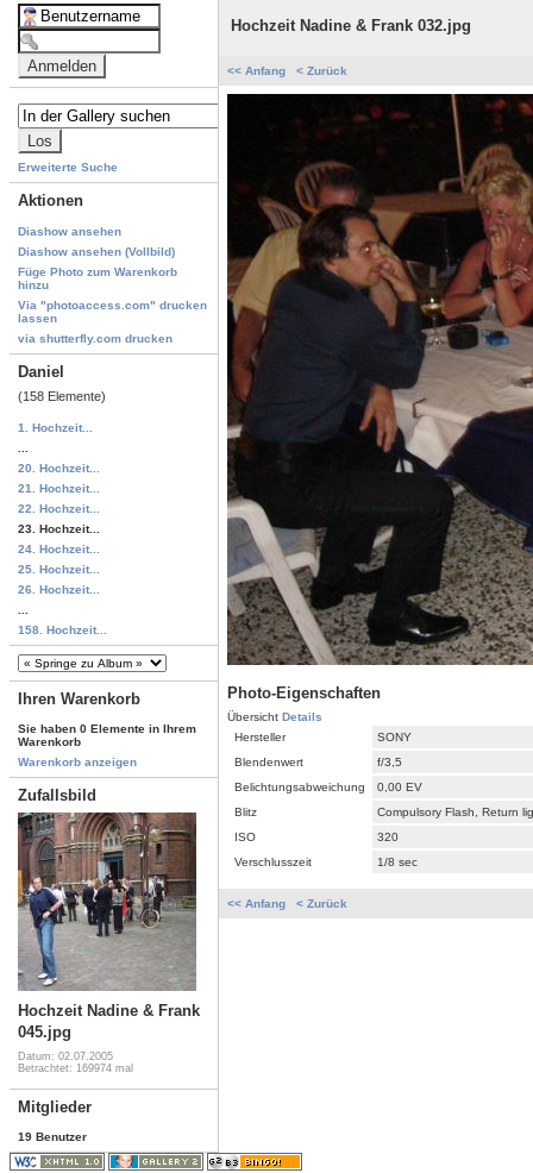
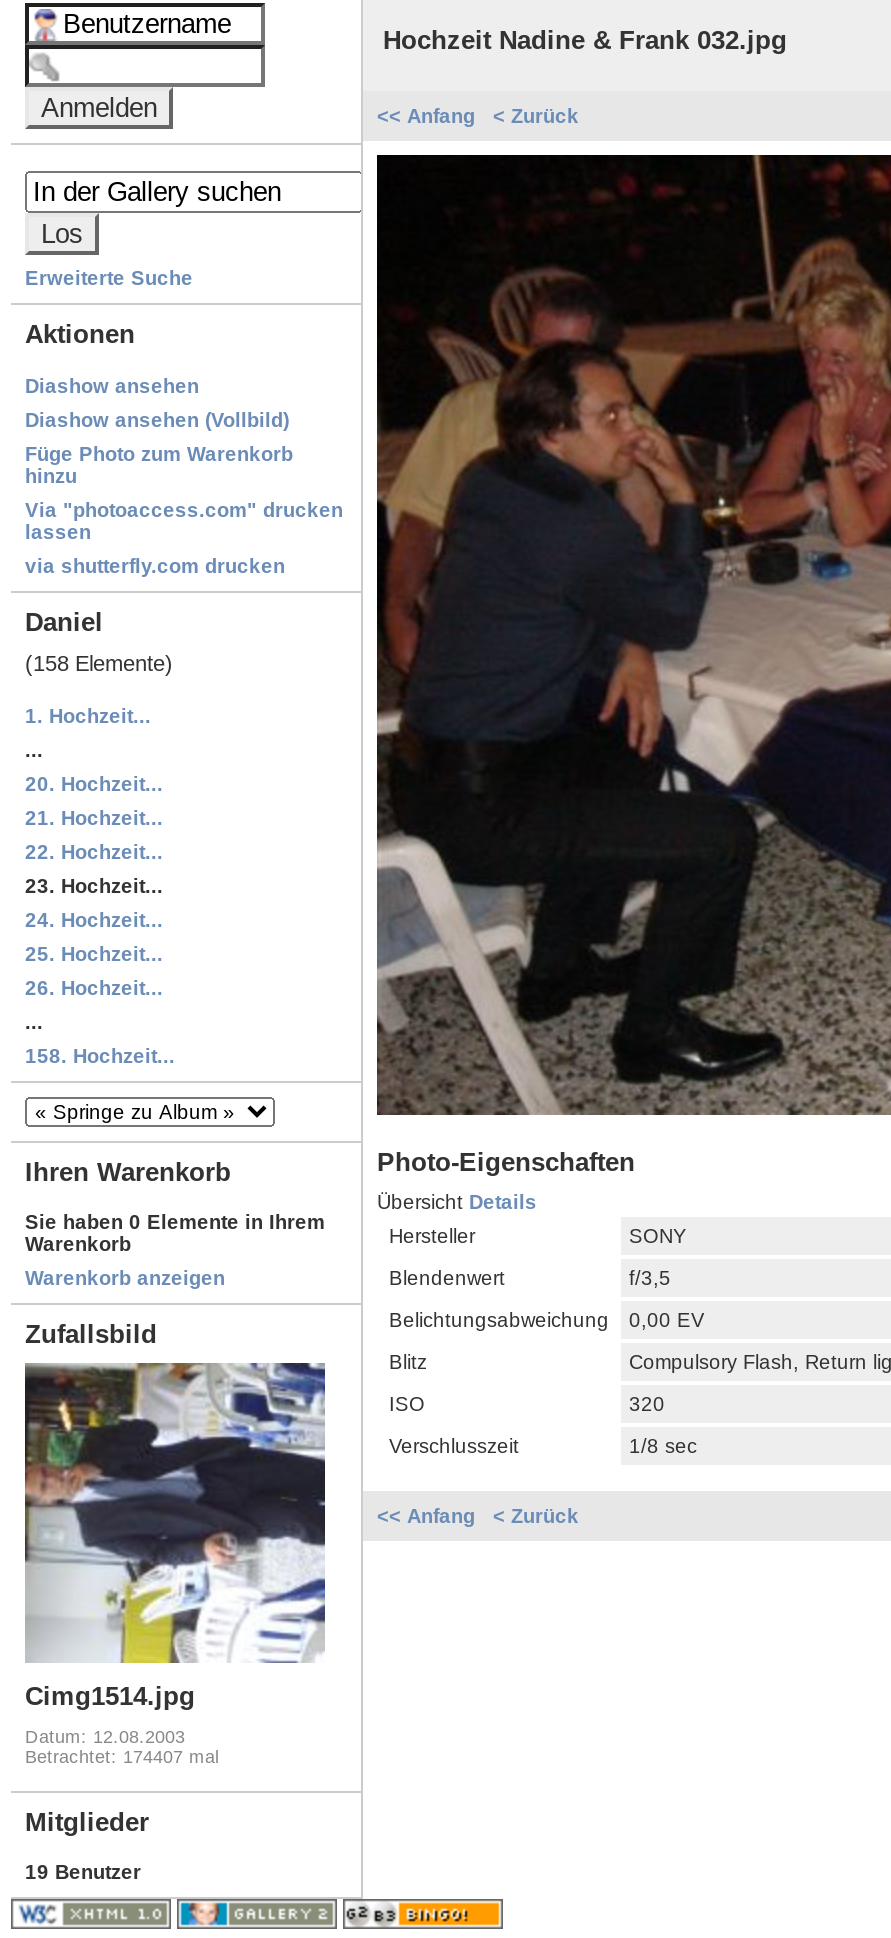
- [image]
- Hochzeit Nadine & Frank
- 045.jpg
+ [image]
+ Cimg1514.jpg

- Datum: 02.07.2005
- Betrachtet: 169974 mal
+ Datum: 12.08.2003
+ Betrachtet: 174407 mal
